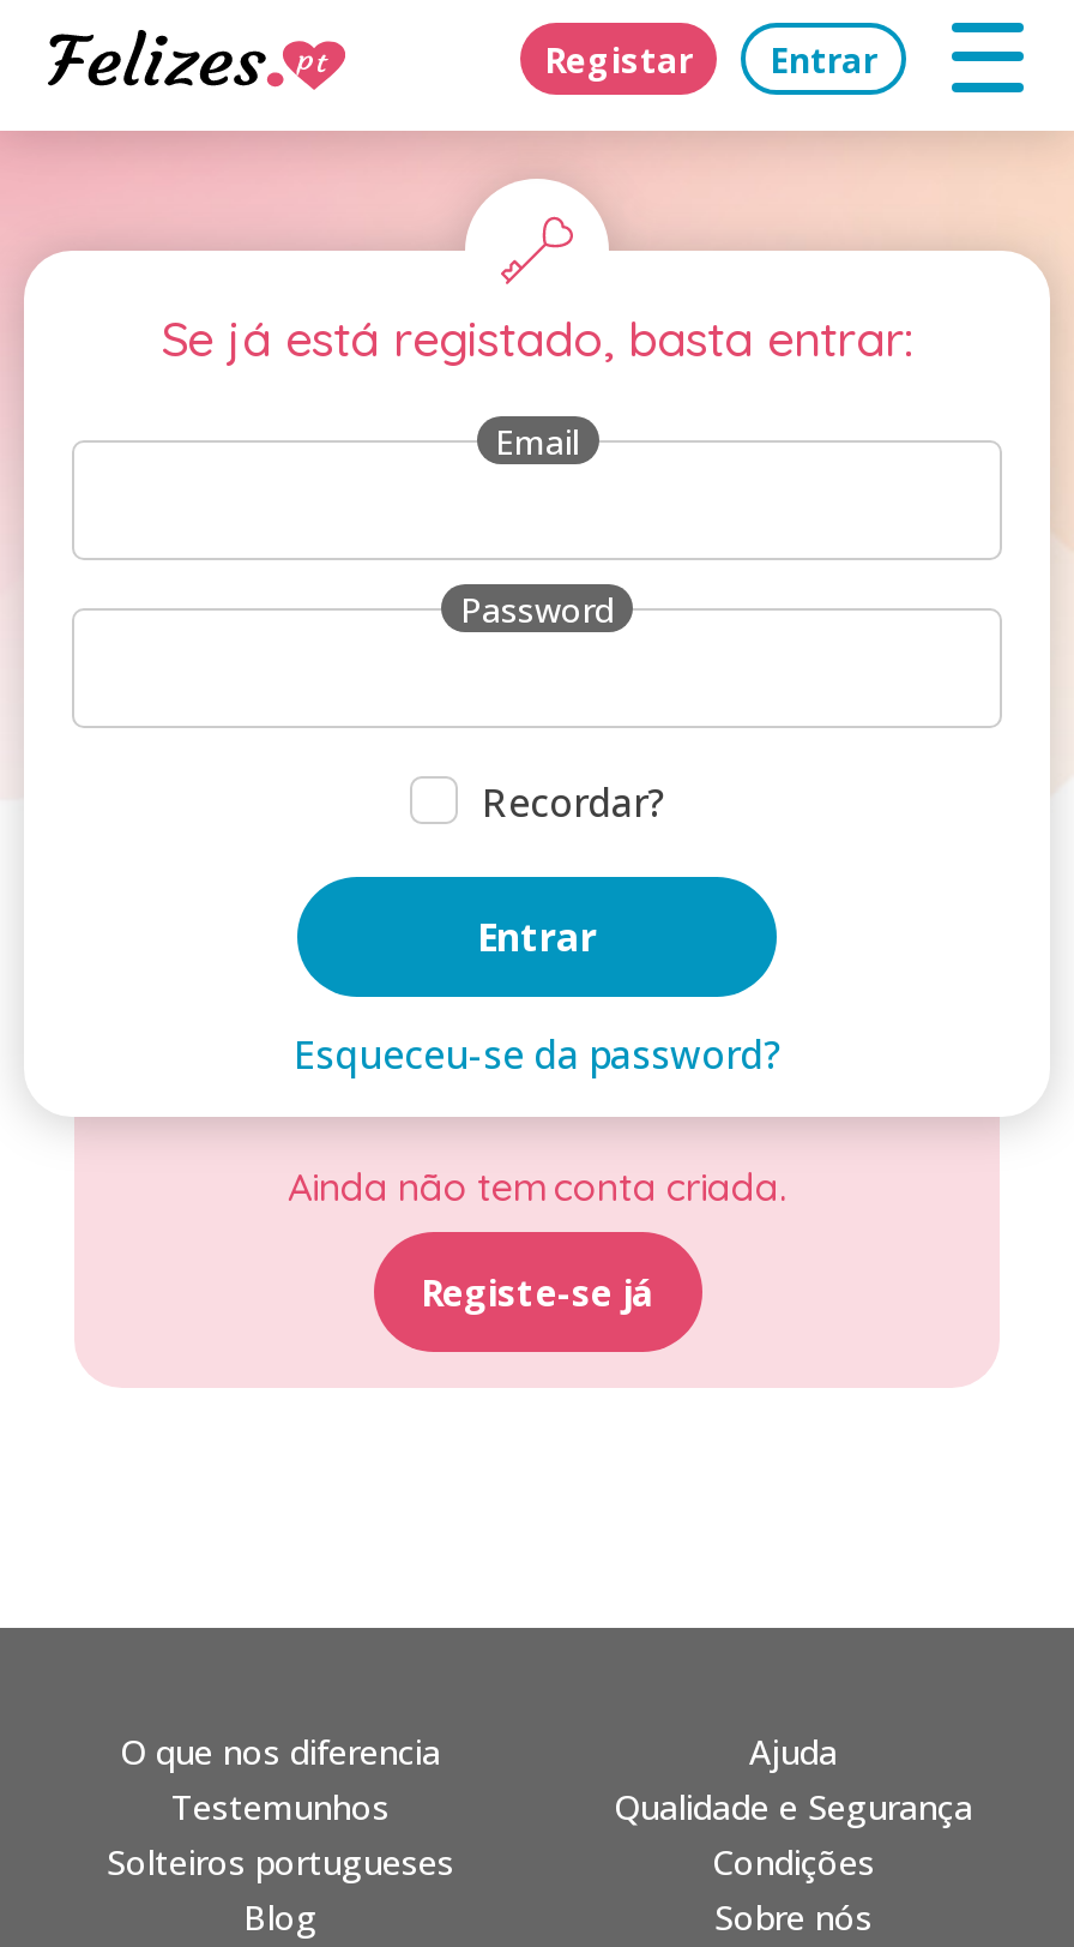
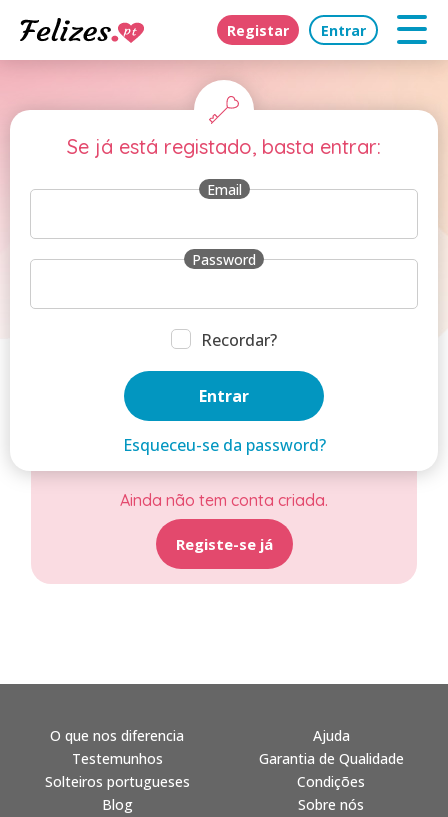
- Qualidade e Segurança
+ Garantia de Qualidade
